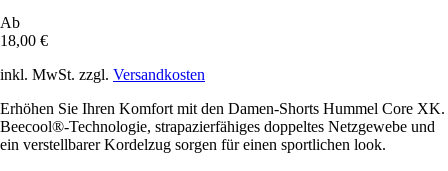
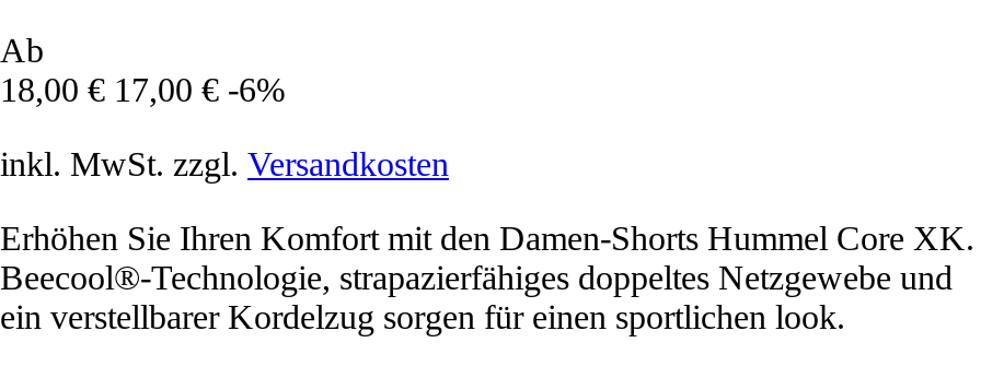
- 18,00 €
+ 18,00 € 17,00 € -6%
